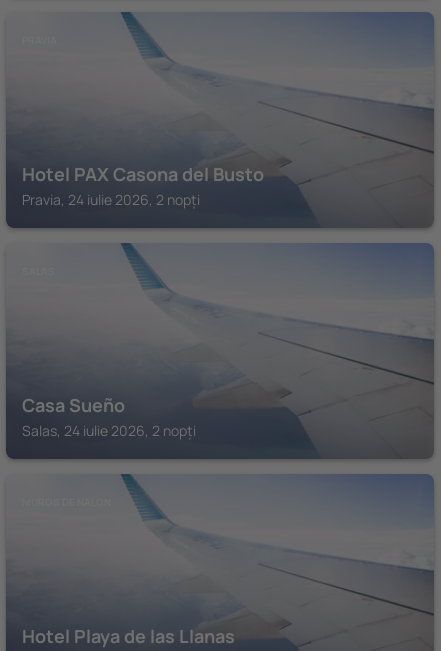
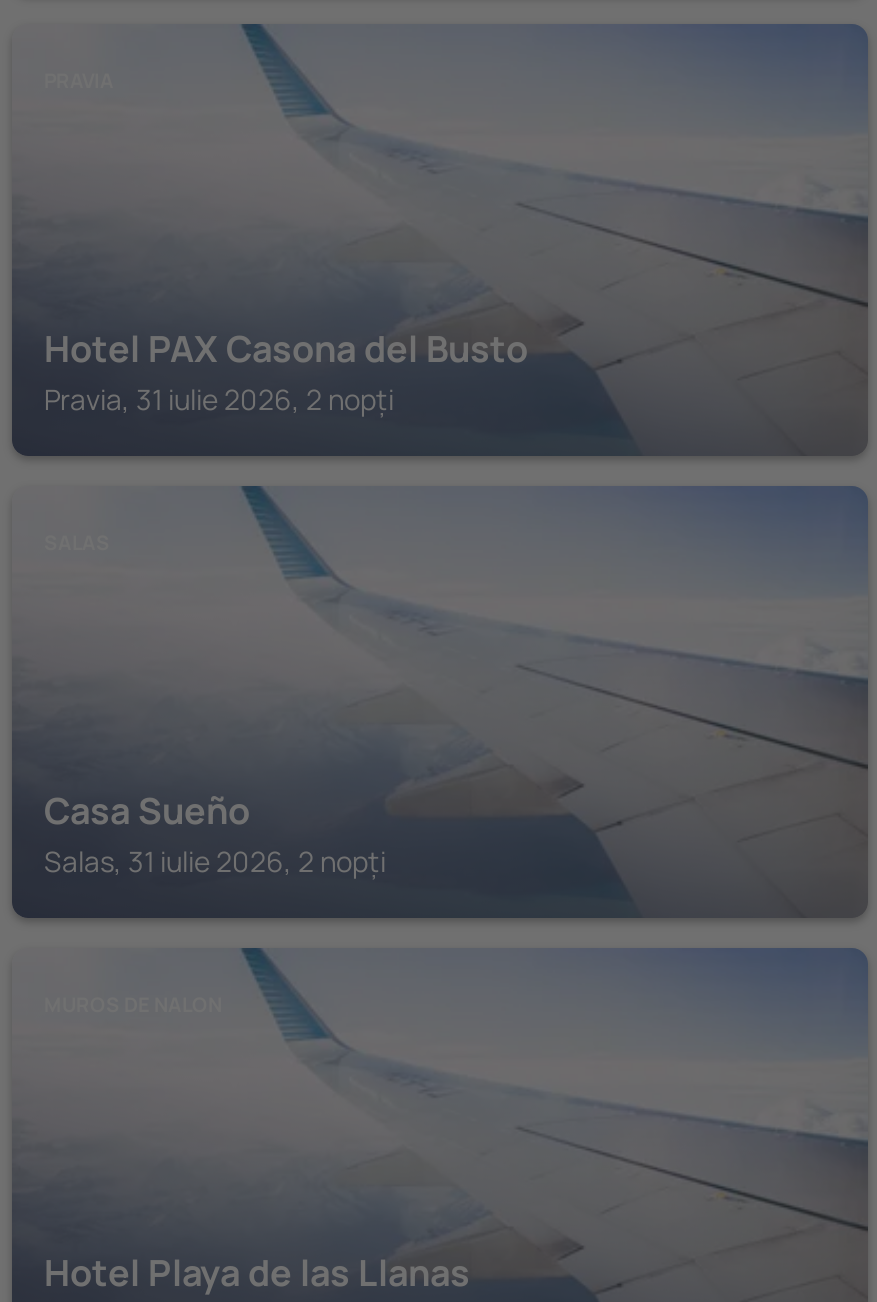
- Pravia, 24 iulie 2026, 2 nopți
+ Pravia, 31 iulie 2026, 2 nopți

- Salas, 24 iulie 2026, 2 nopți
+ Salas, 31 iulie 2026, 2 nopți
